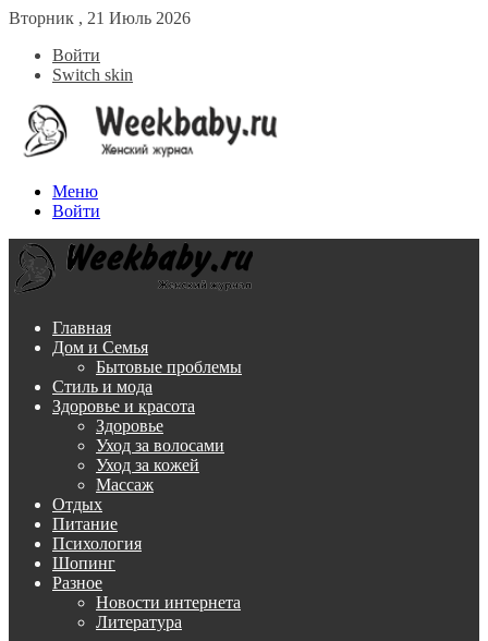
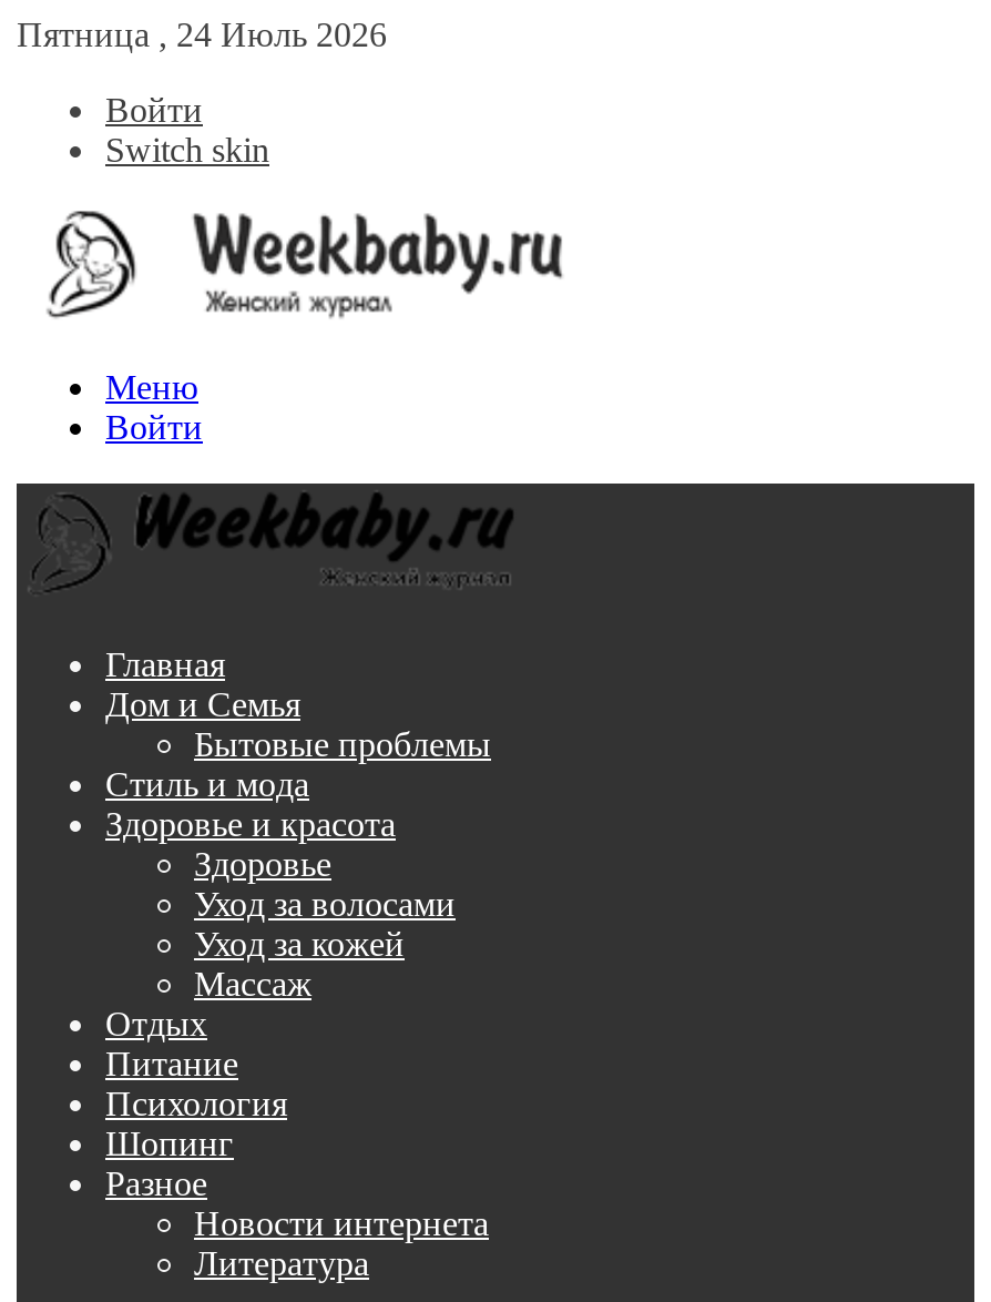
- Вторник , 21 Июль 2026
+ Пятница , 24 Июль 2026
